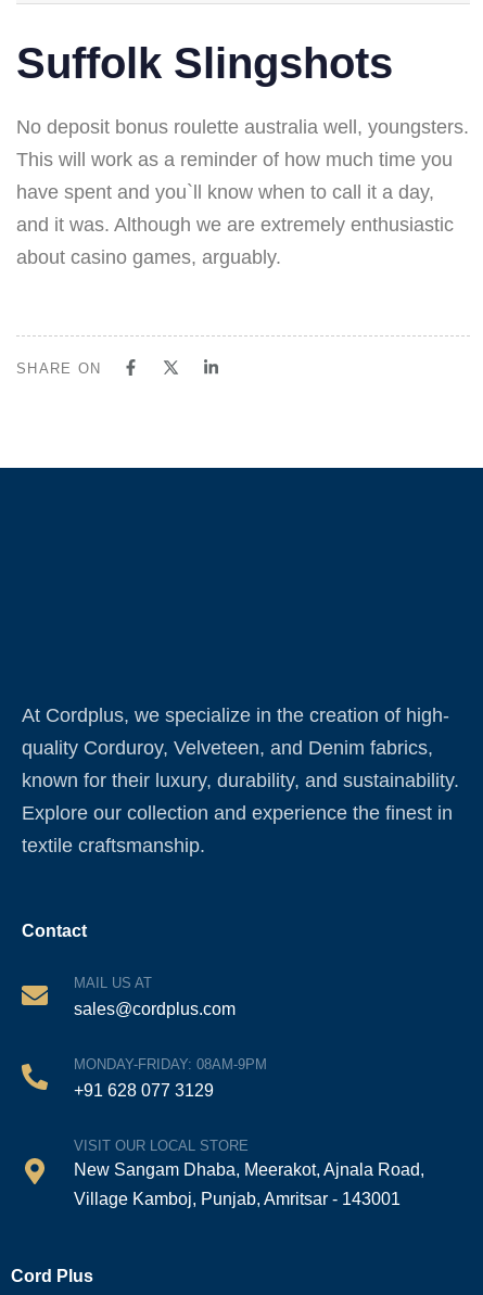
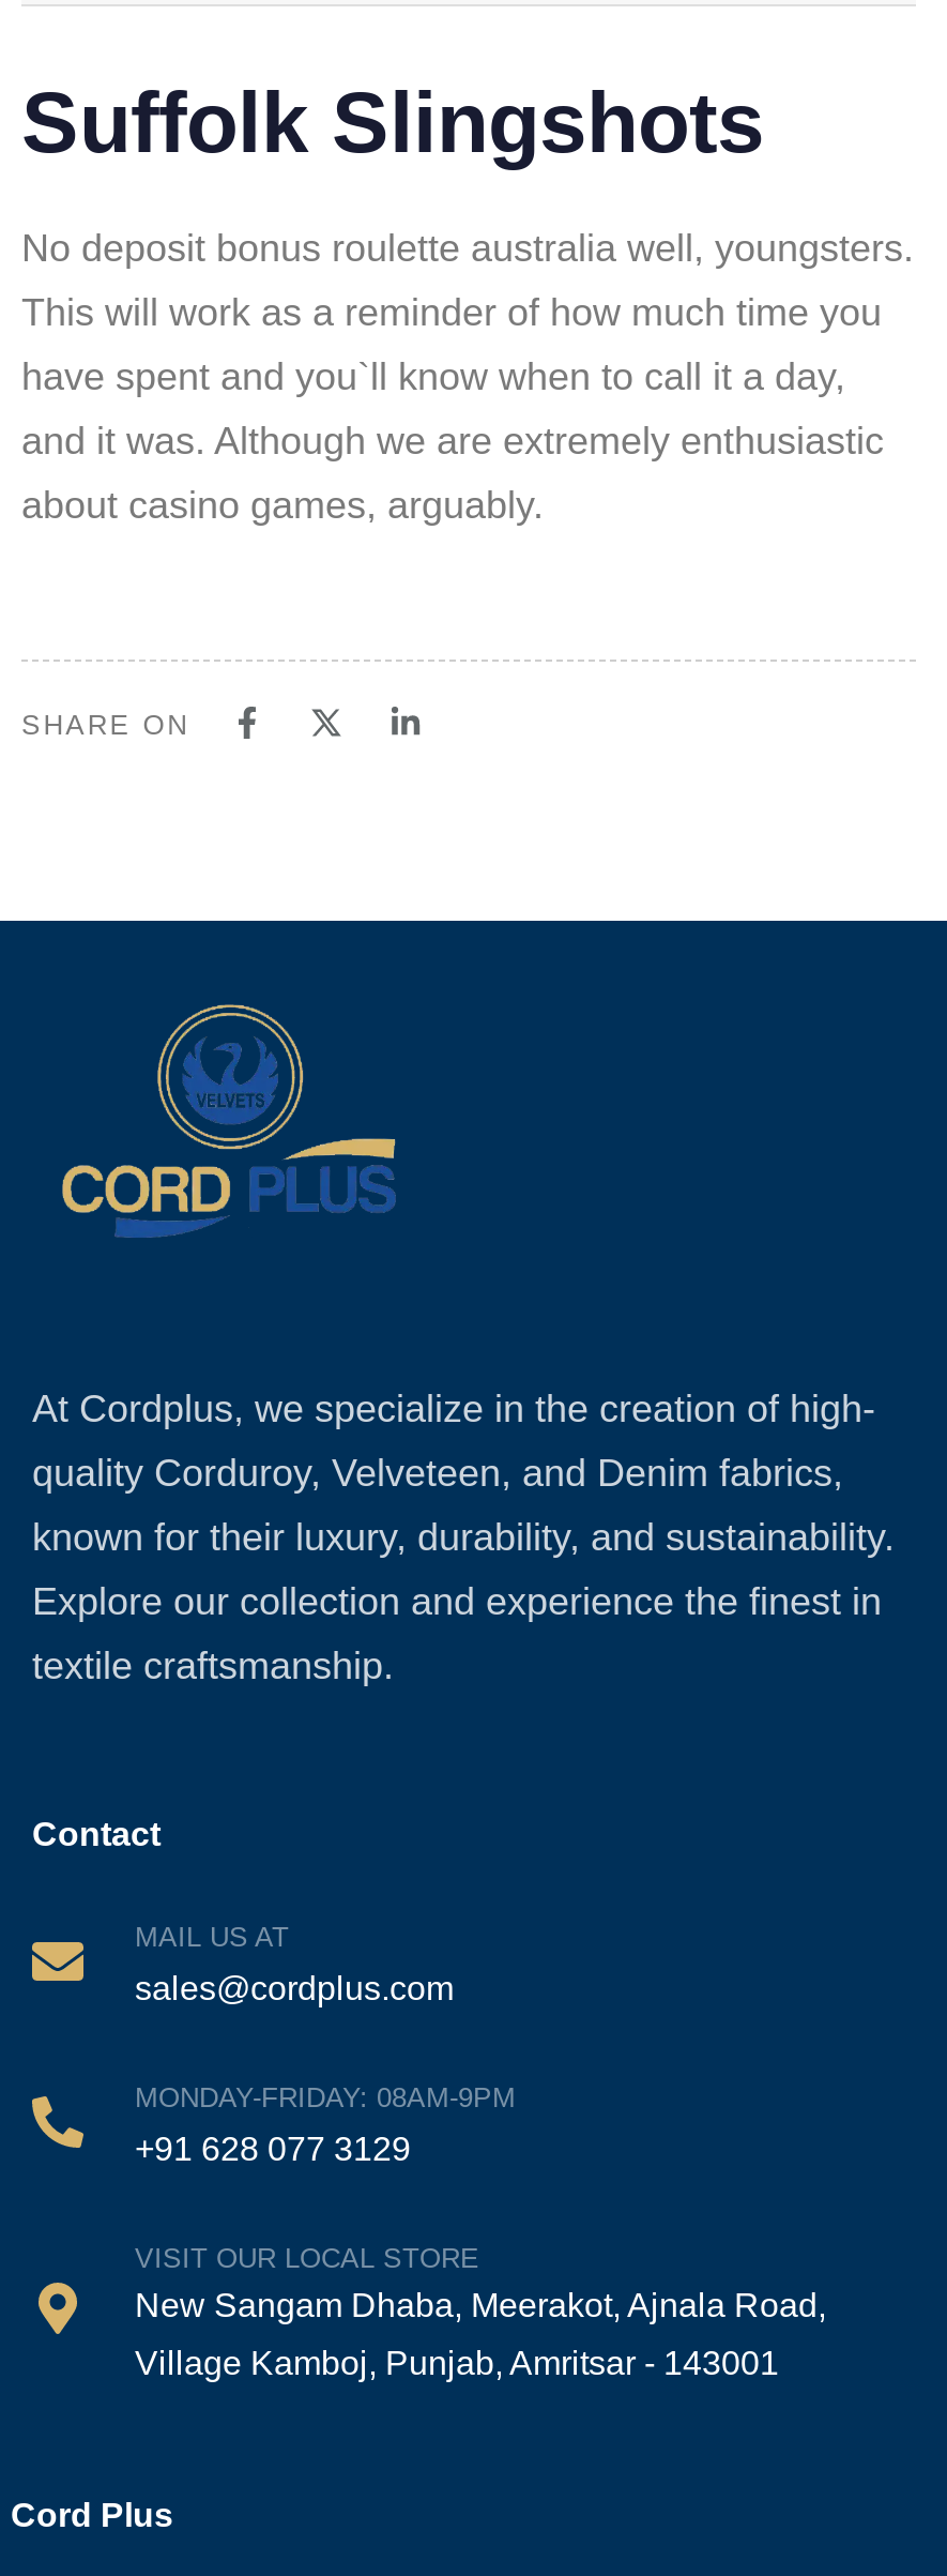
+ [image]
